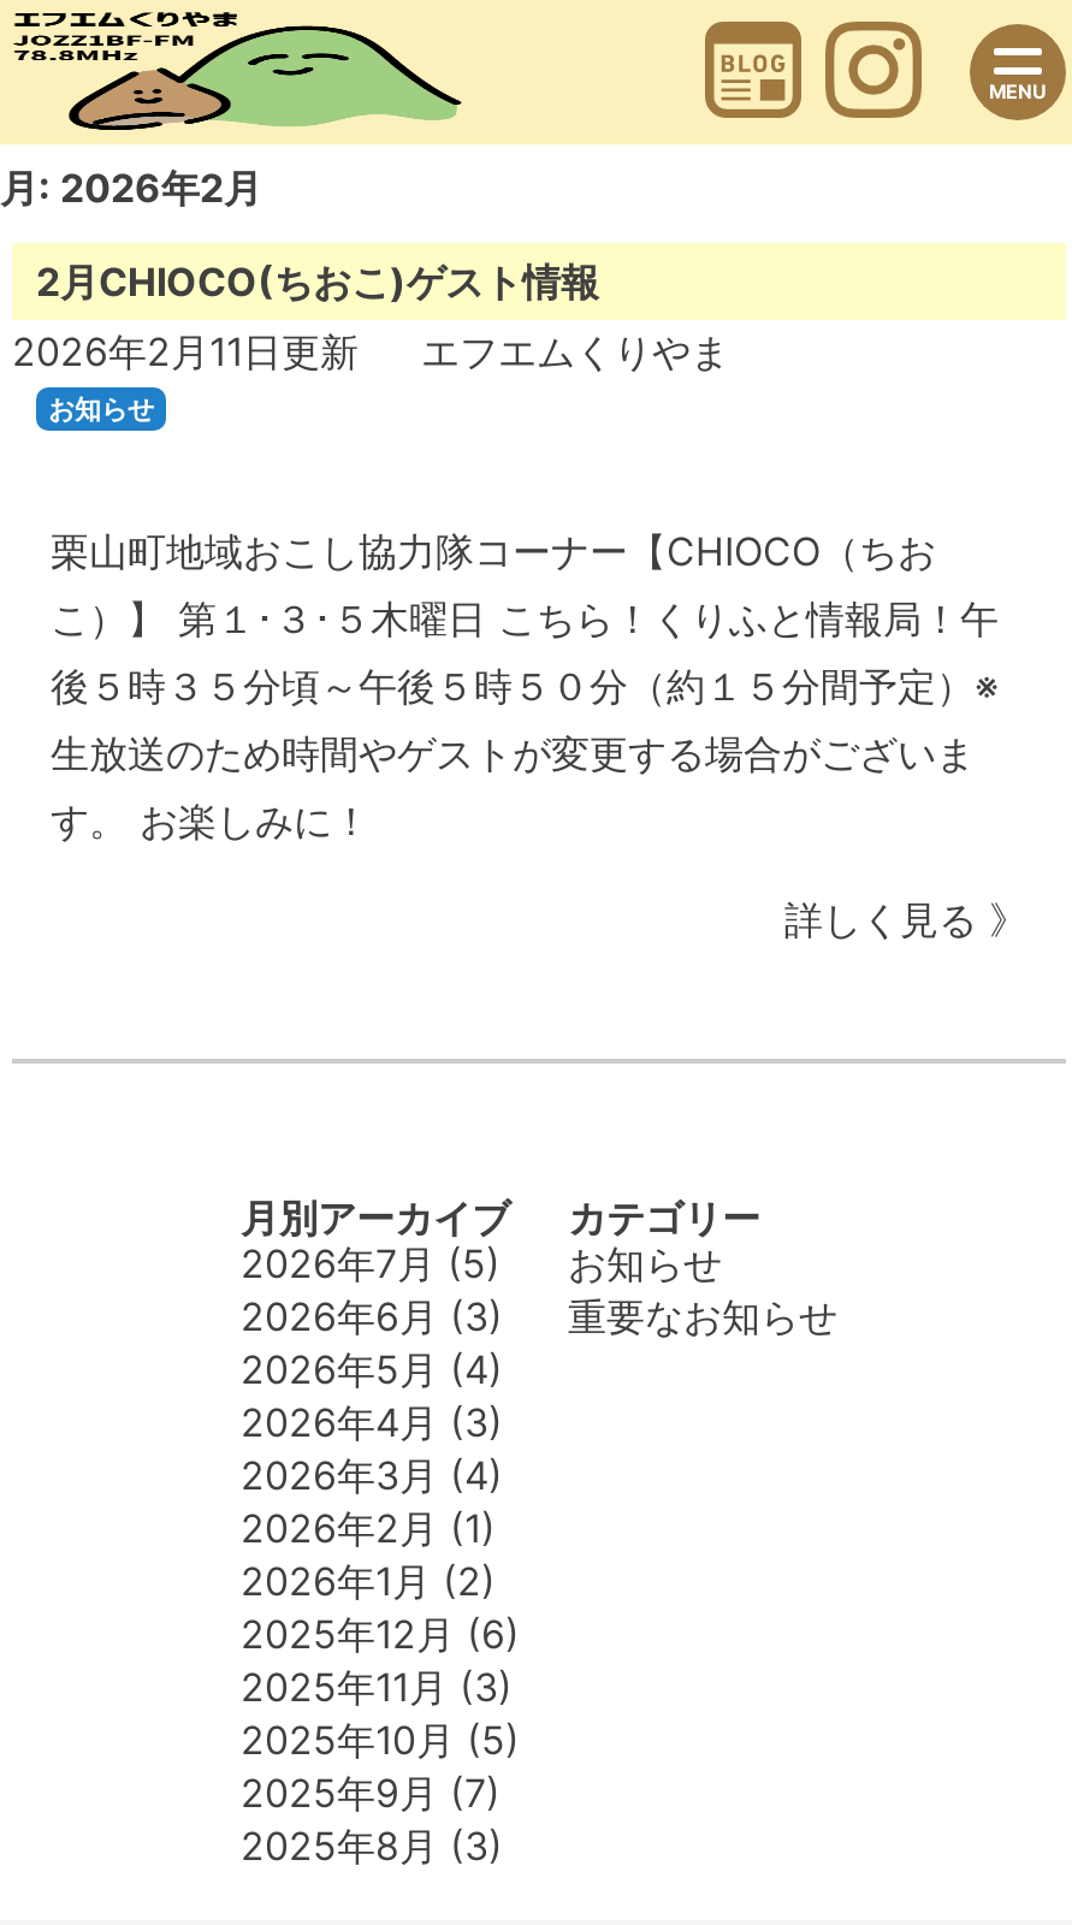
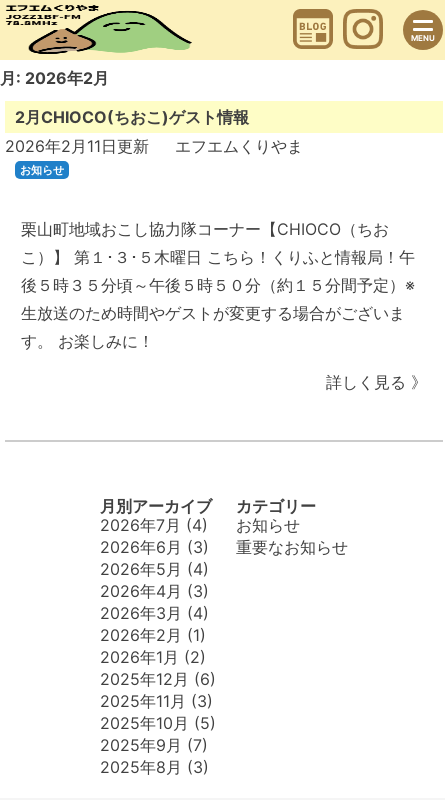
- 2026年7月(5) お知らせ
+ 2026年7月(4) お知らせ
